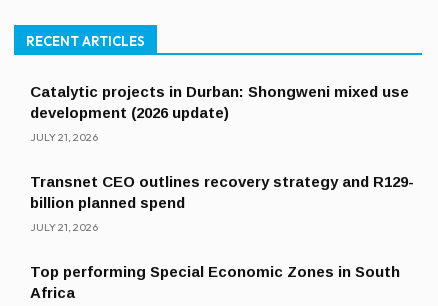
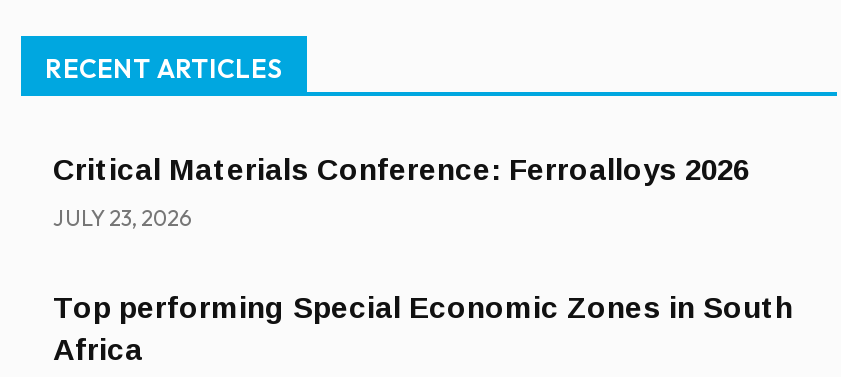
- Catalytic projects in Durban: Shongweni mixed use
- development (2026 update)
- JULY 21, 2026
- Transnet CEO outlines recovery strategy and R129-
- billion planned spend
- JULY 21, 2026
+ Critical Materials Conference: Ferroalloys 2026
+ JULY 23, 2026
